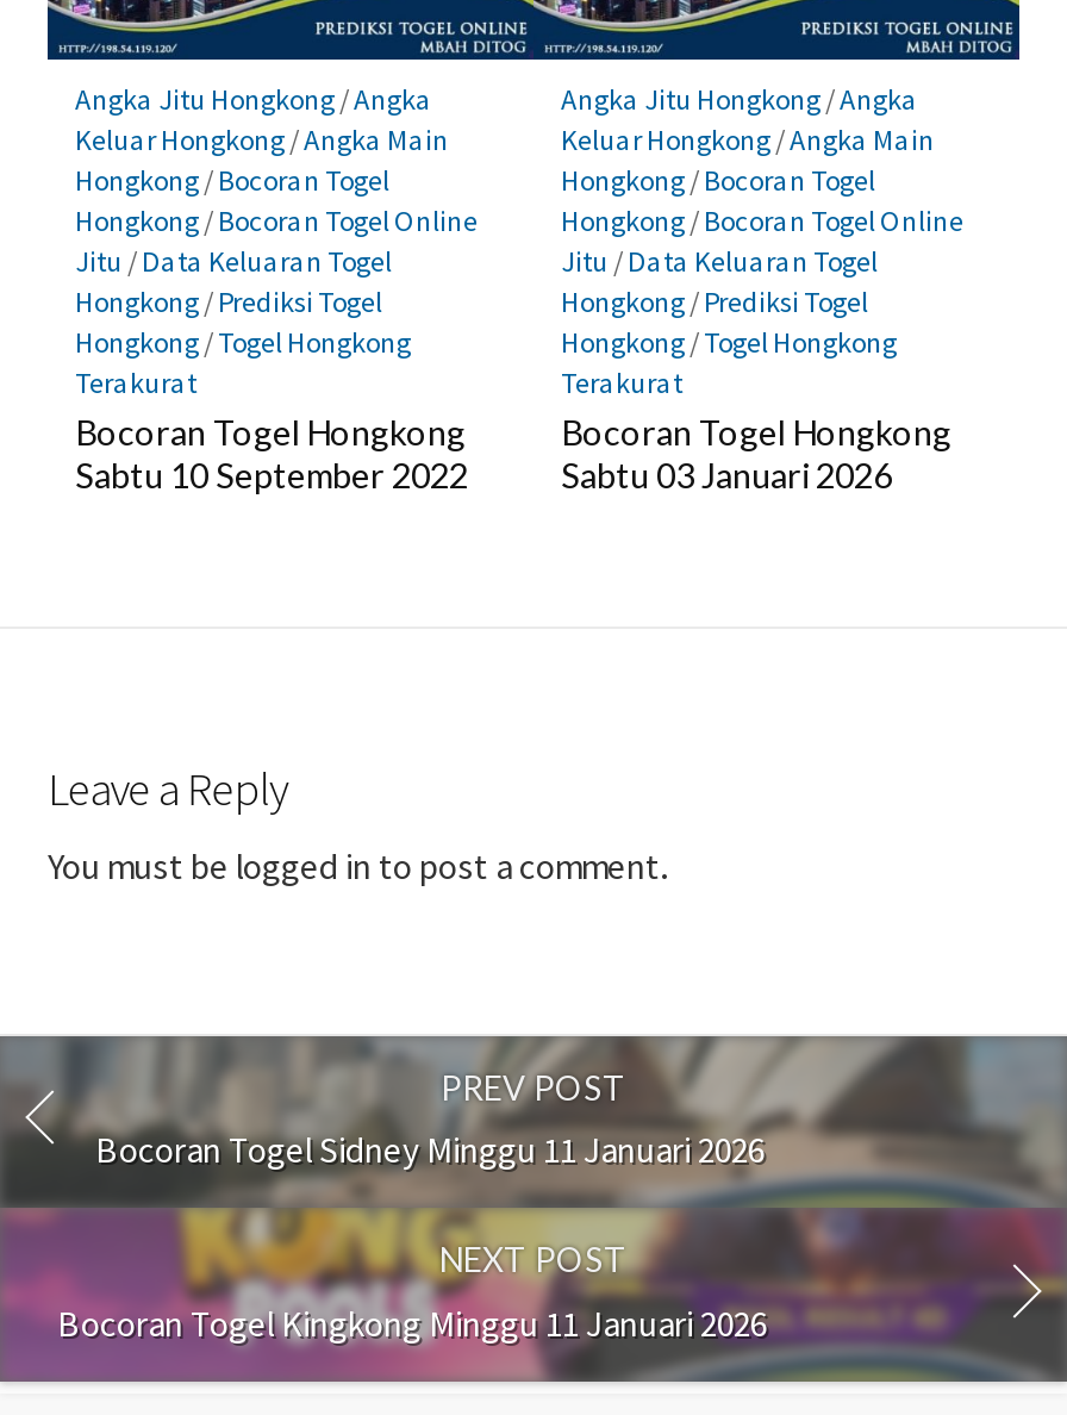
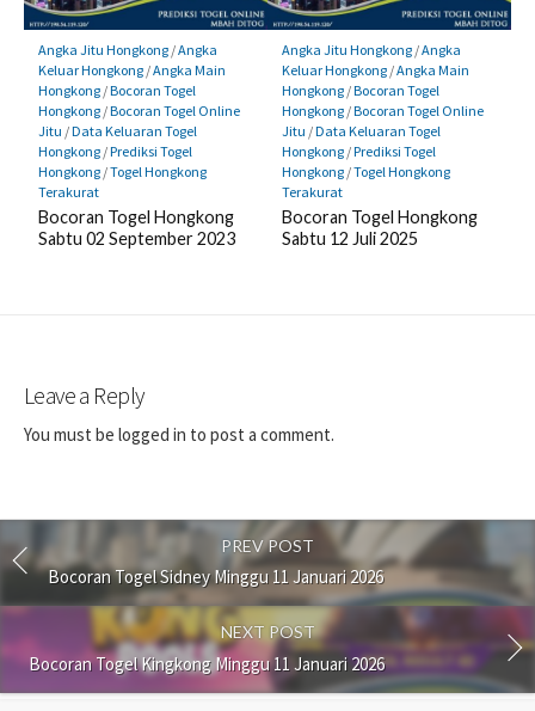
- Sabtu 10 September 2022
+ Sabtu 02 September 2023

- Sabtu 03 Januari 2026
+ Sabtu 12 Juli 2025
